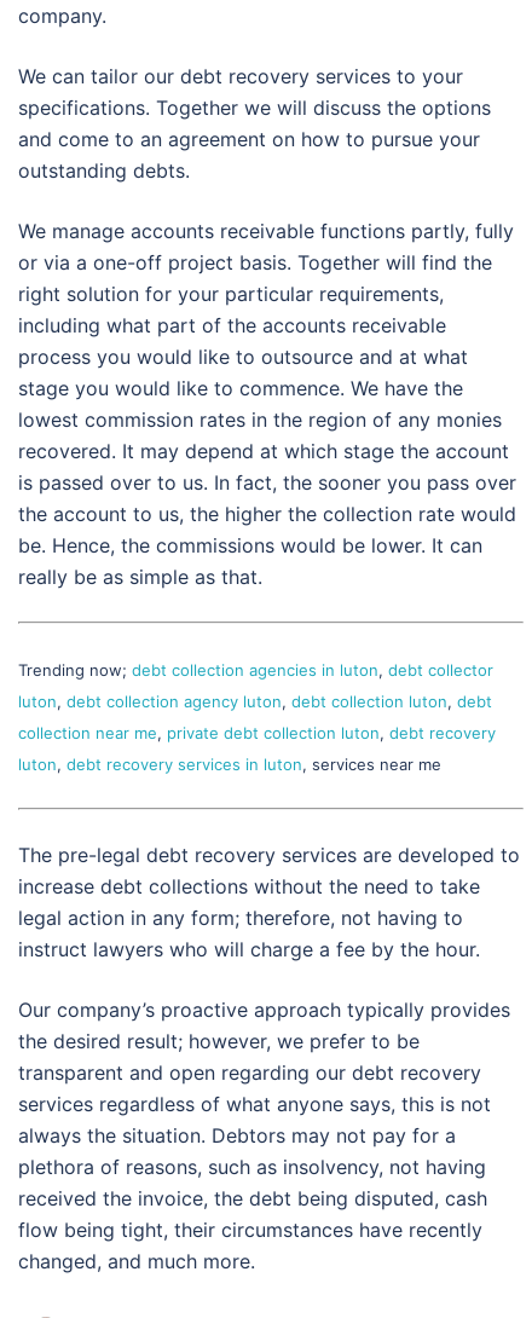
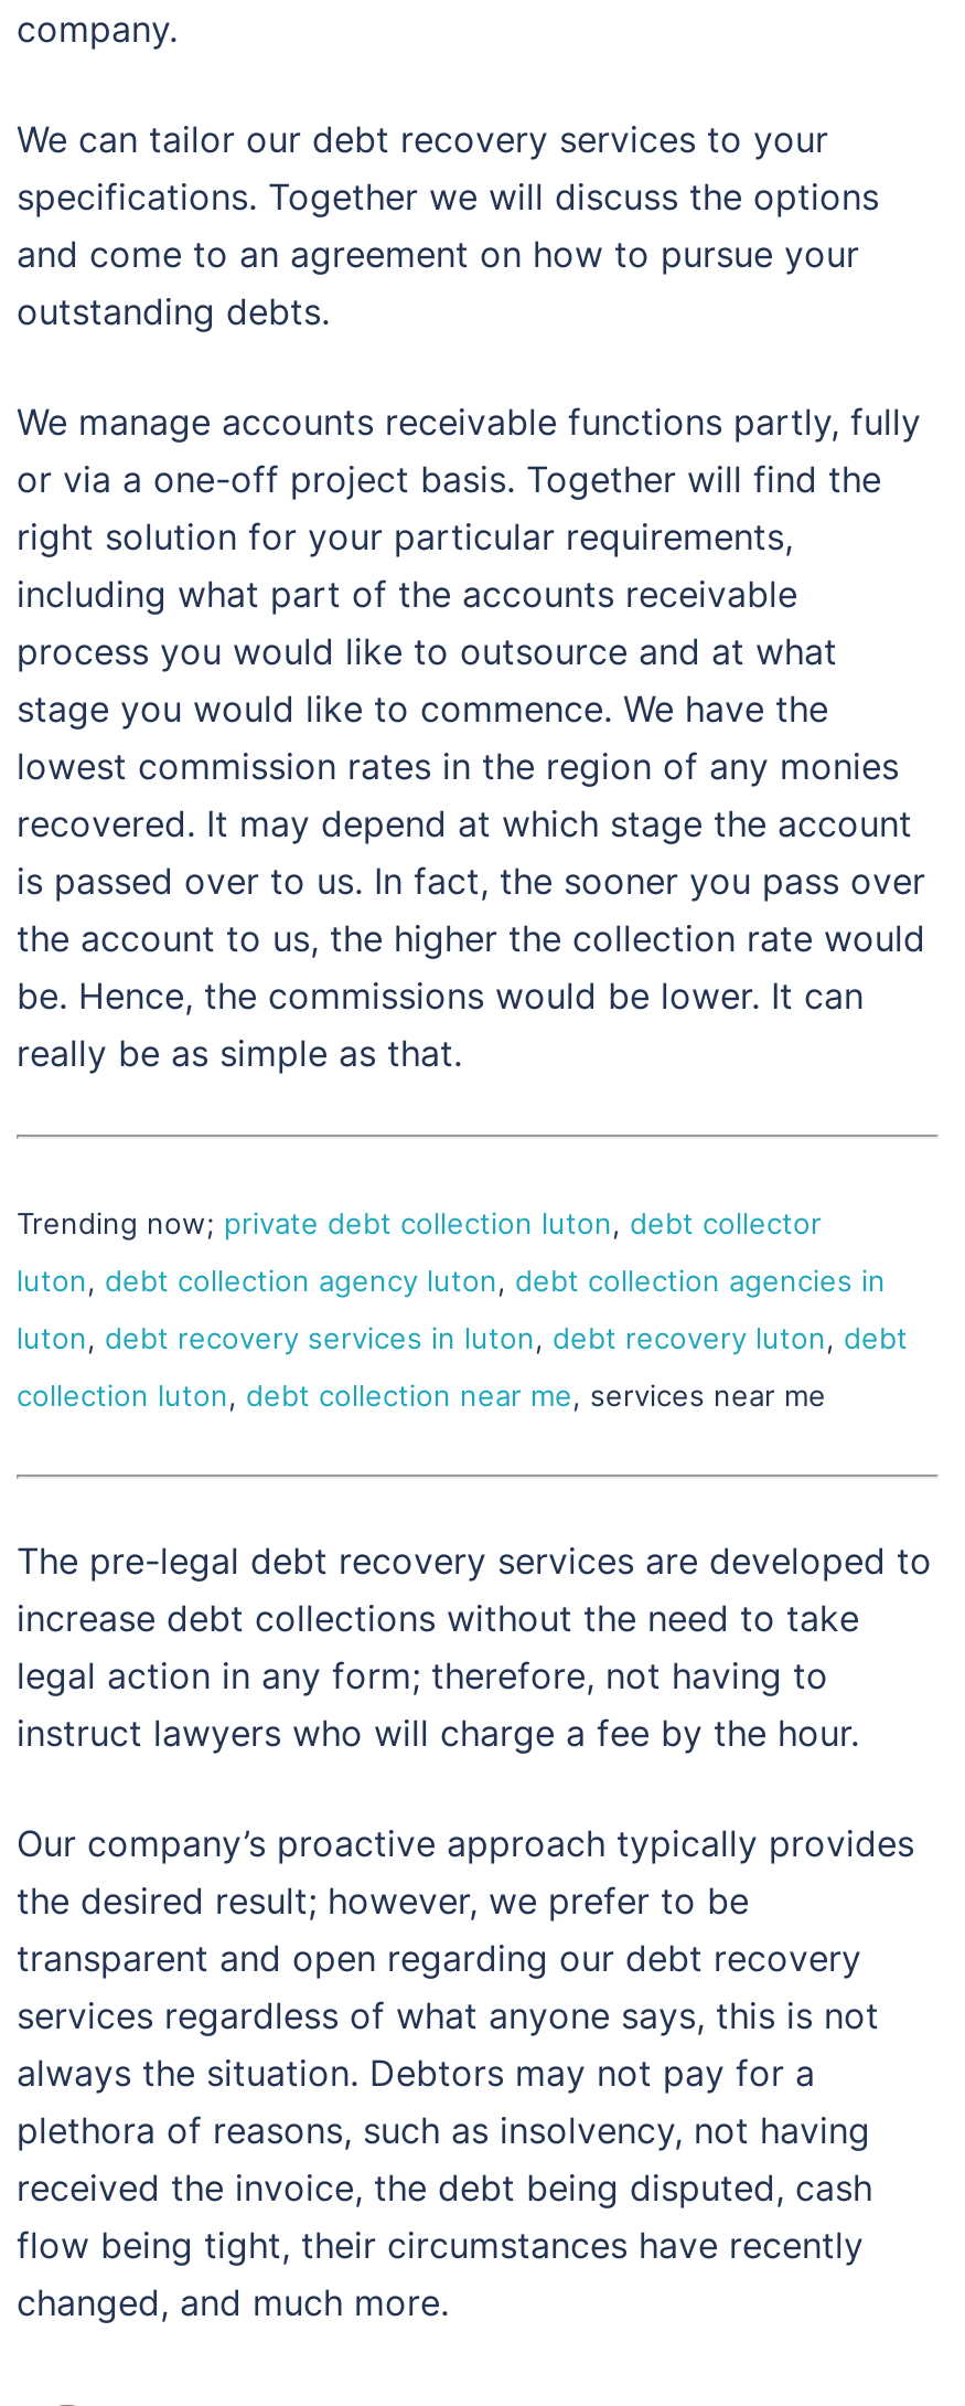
- Trending now; debt collection agencies in luton, debt collector
+ Trending now; private debt collection luton, debt collector

- luton, debt collection agency luton, debt collection luton, debt
+ luton, debt collection agency luton, debt collection agencies in

- collection near me, private debt collection luton, debt recovery
+ luton, debt recovery services in luton, debt recovery luton, debt

- luton, debt recovery services in luton, services near me
+ collection luton, debt collection near me, services near me
